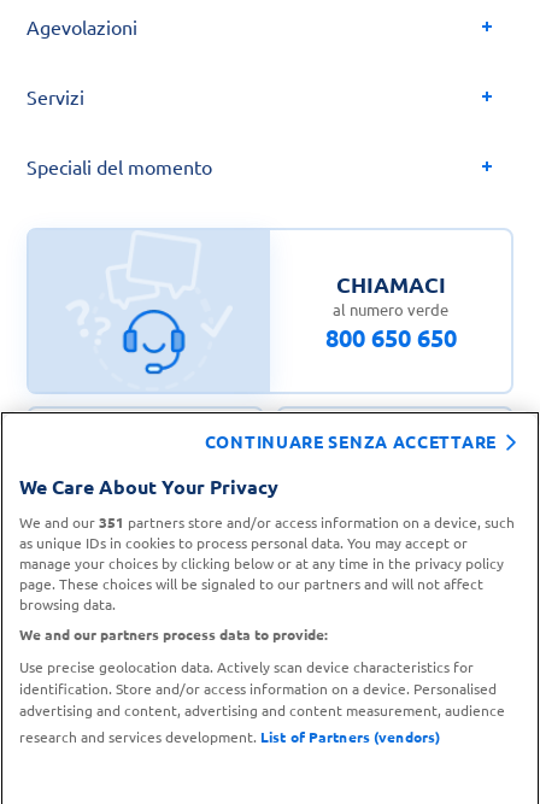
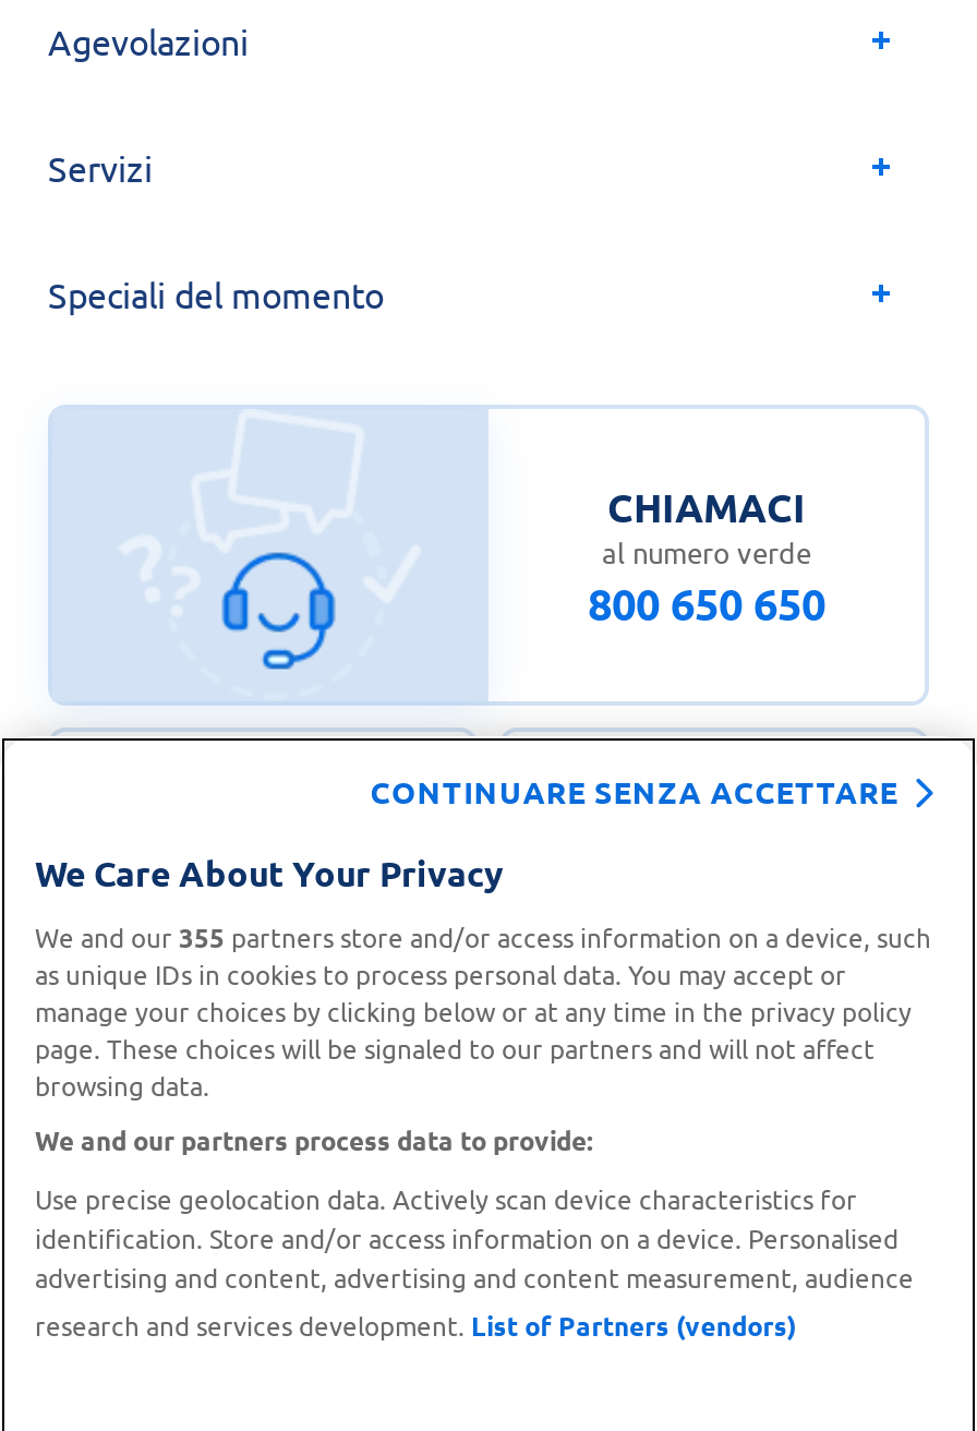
- We and our 351 partners store and/or access information on a device, such
+ We and our 355 partners store and/or access information on a device, such
